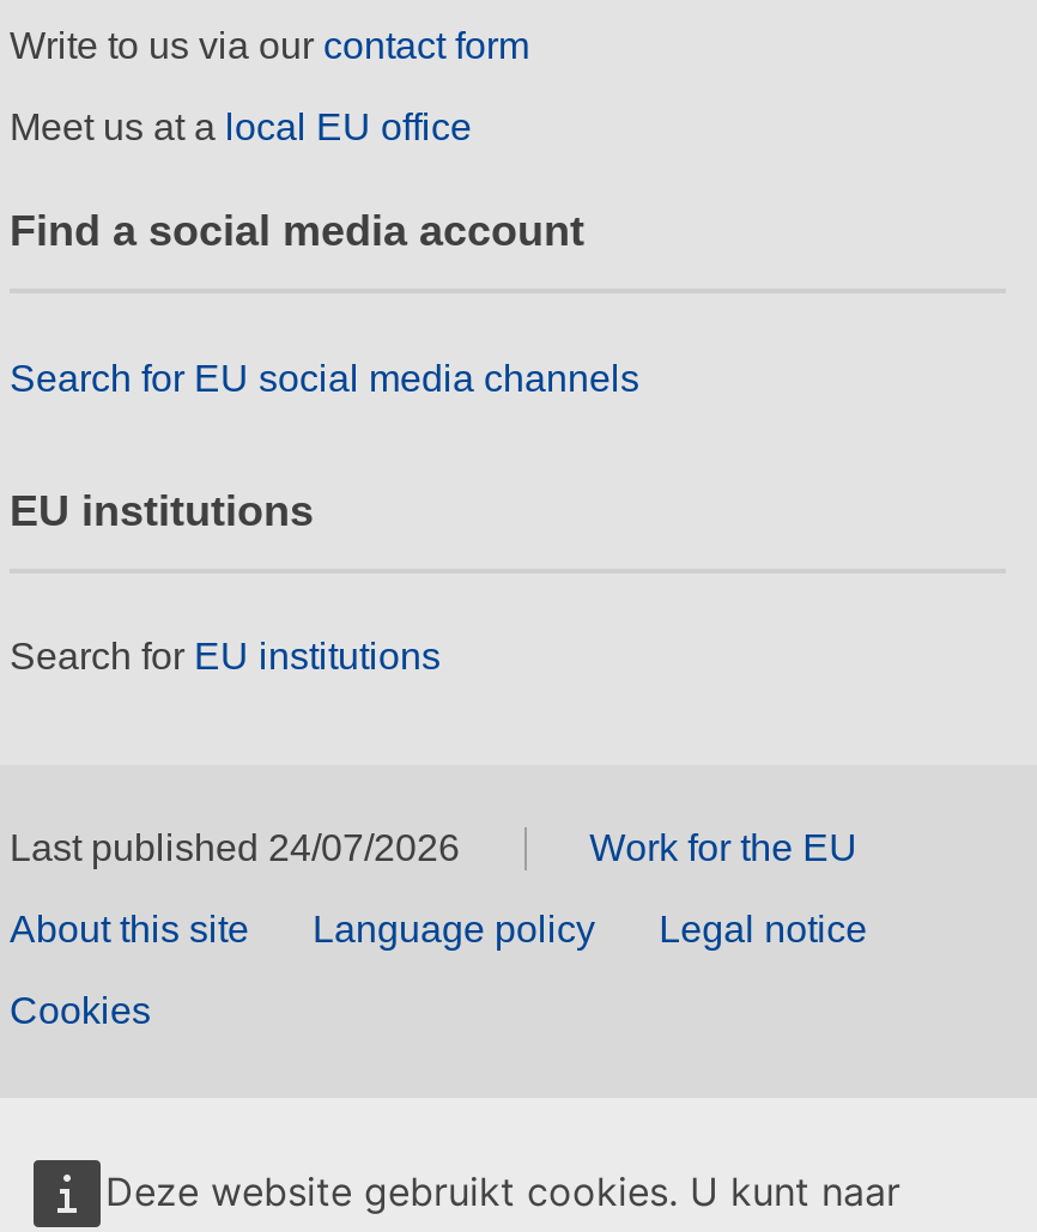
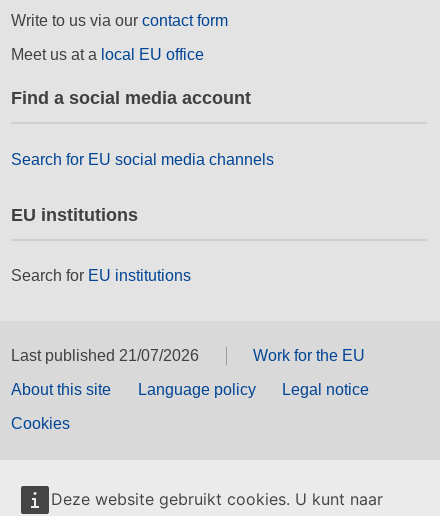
- Last published 24/07/2026
+ Last published 21/07/2026
